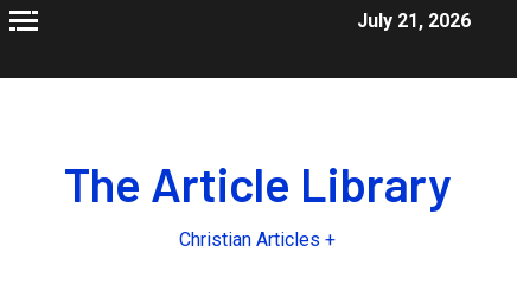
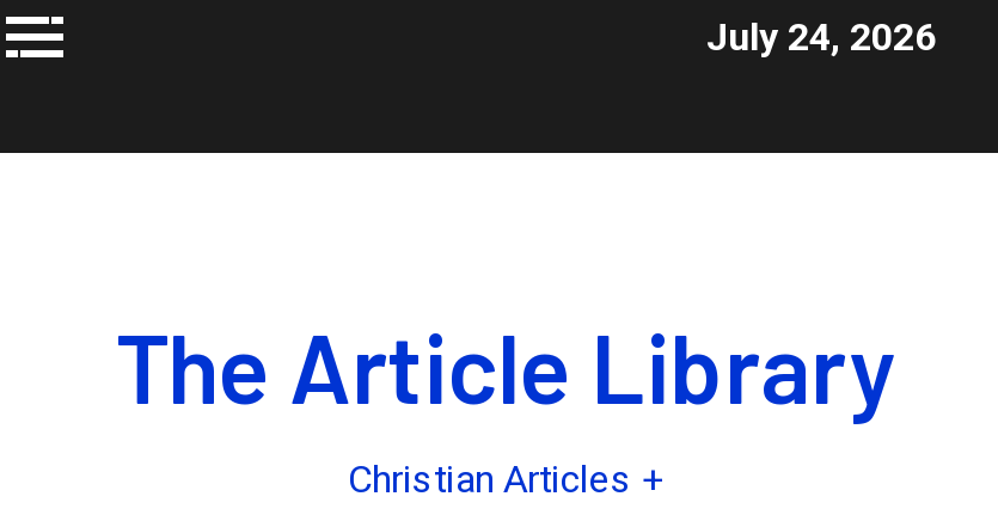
- July 21, 2026
+ July 24, 2026
